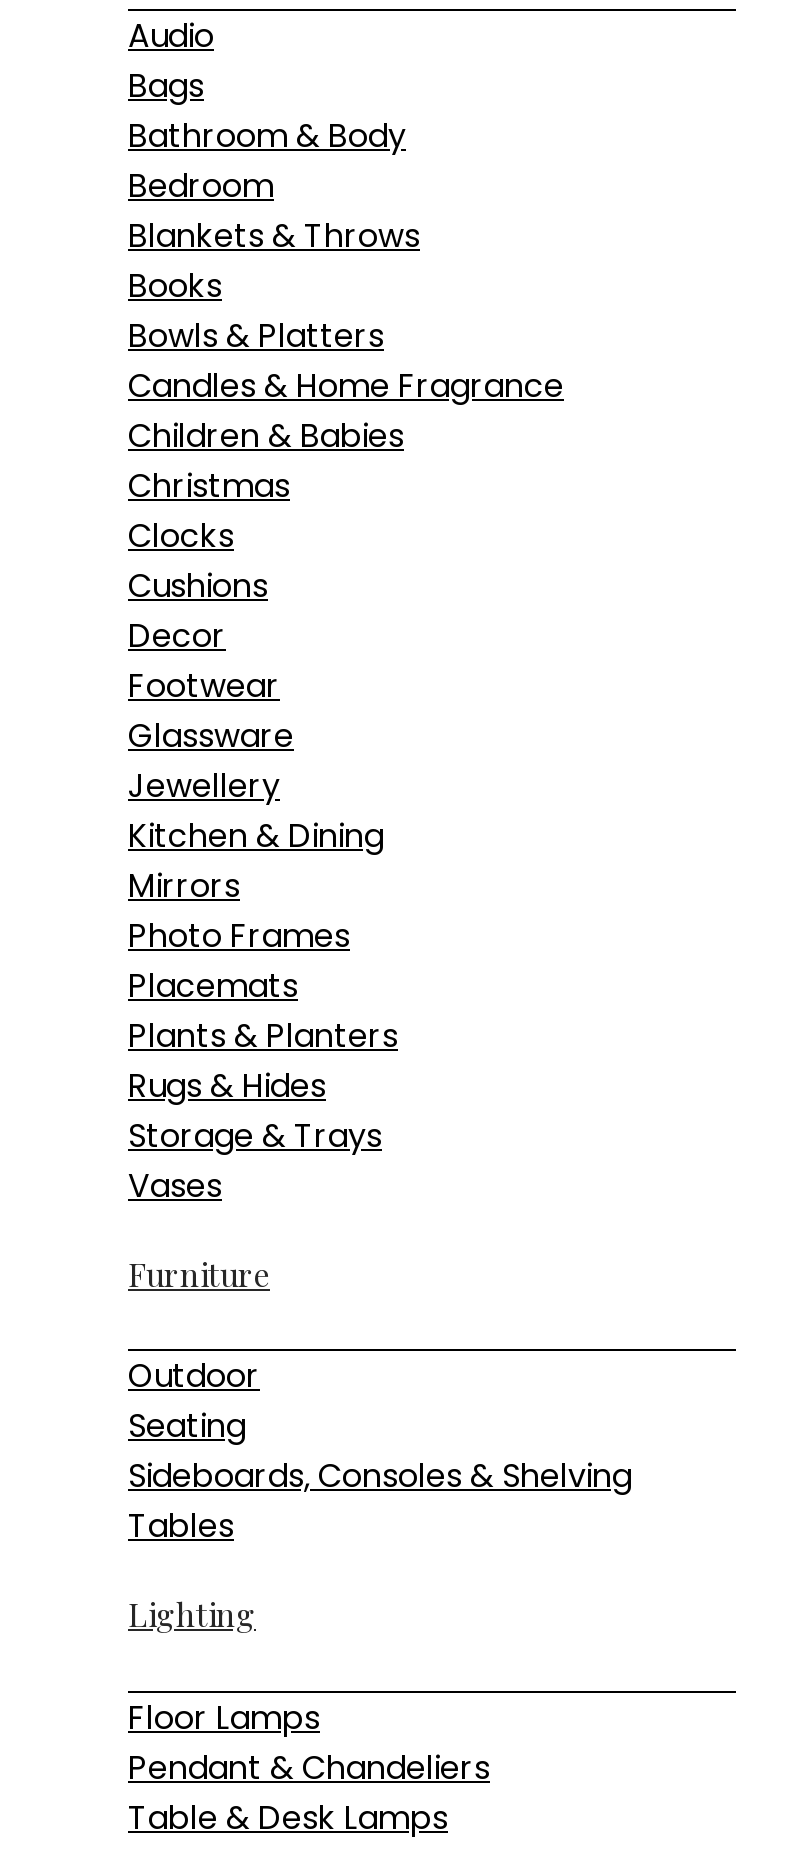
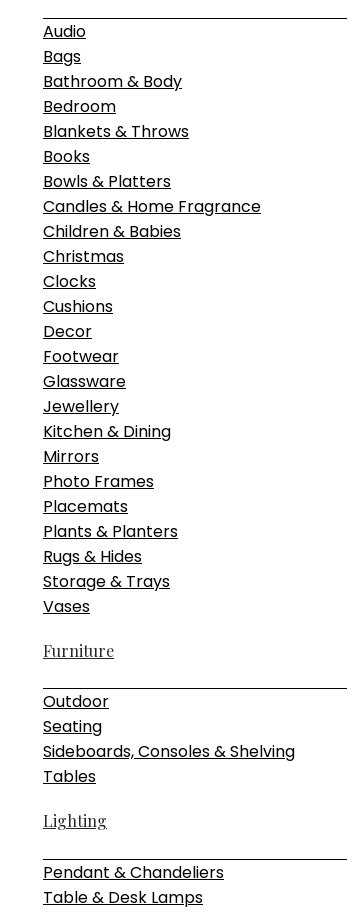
- Floor Lamps
